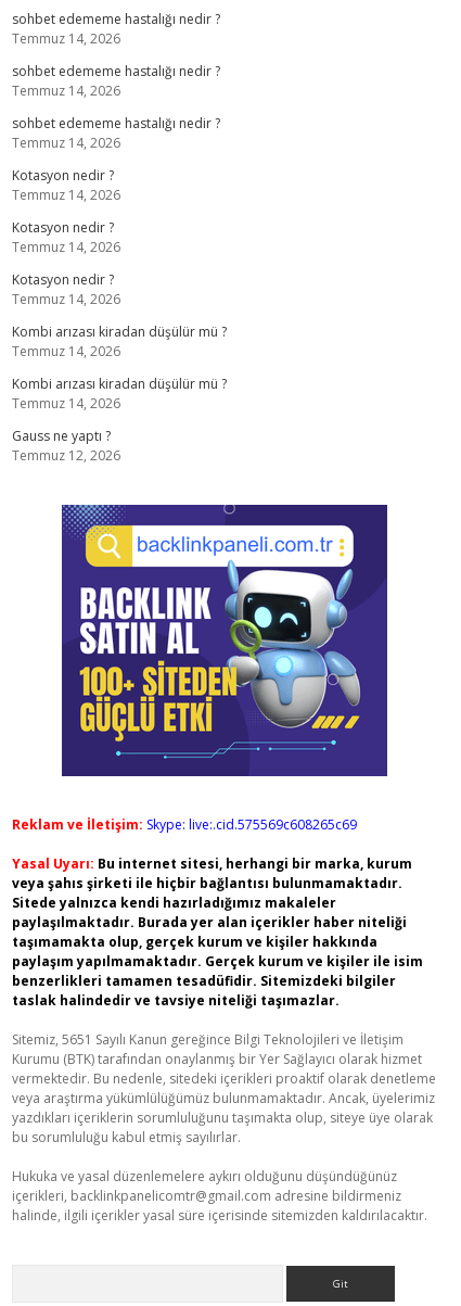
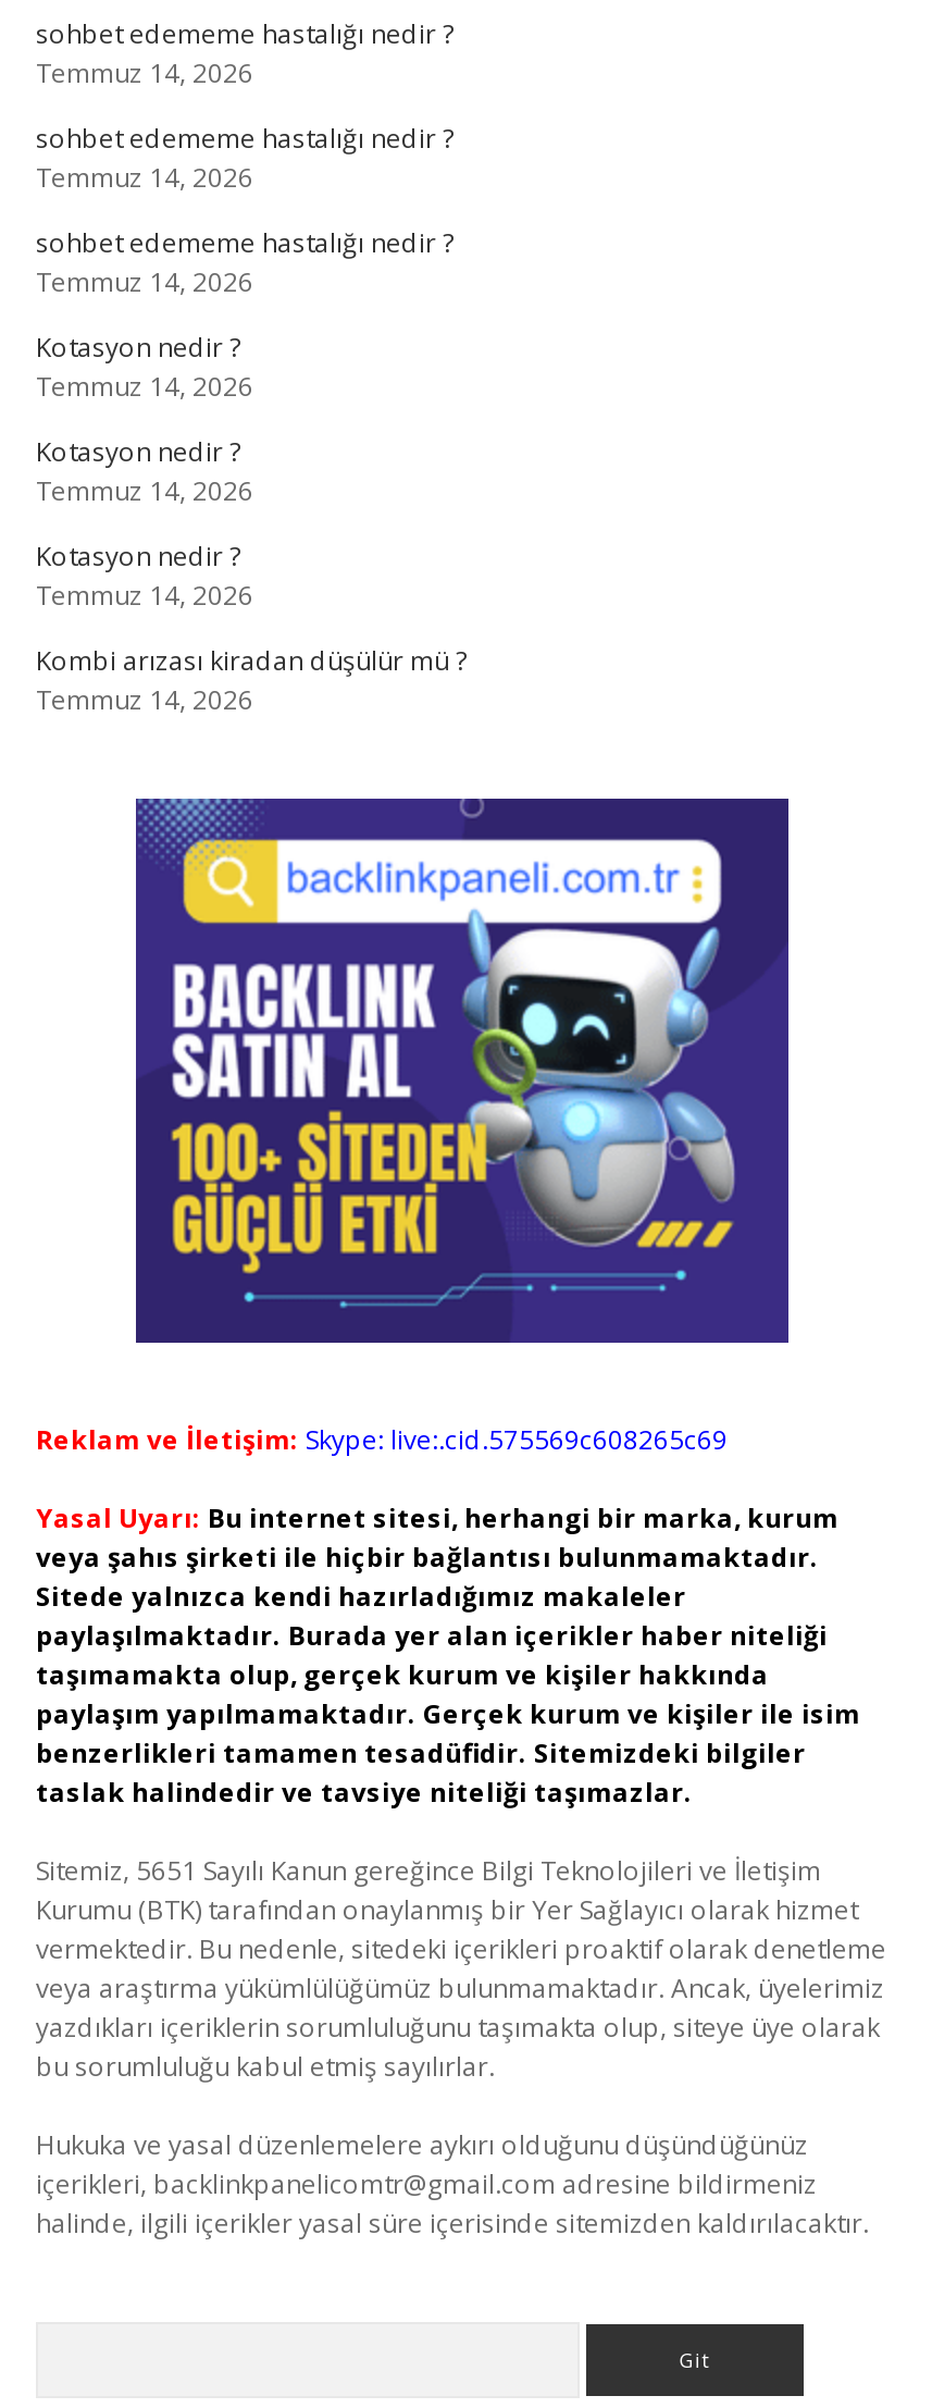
- Kombi arızası kiradan düşülür mü ?
- Temmuz 14, 2026
- Gauss ne yaptı ?
- Temmuz 12, 2026
